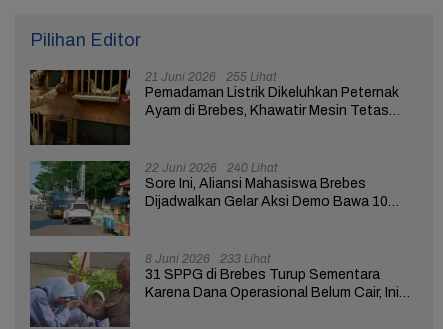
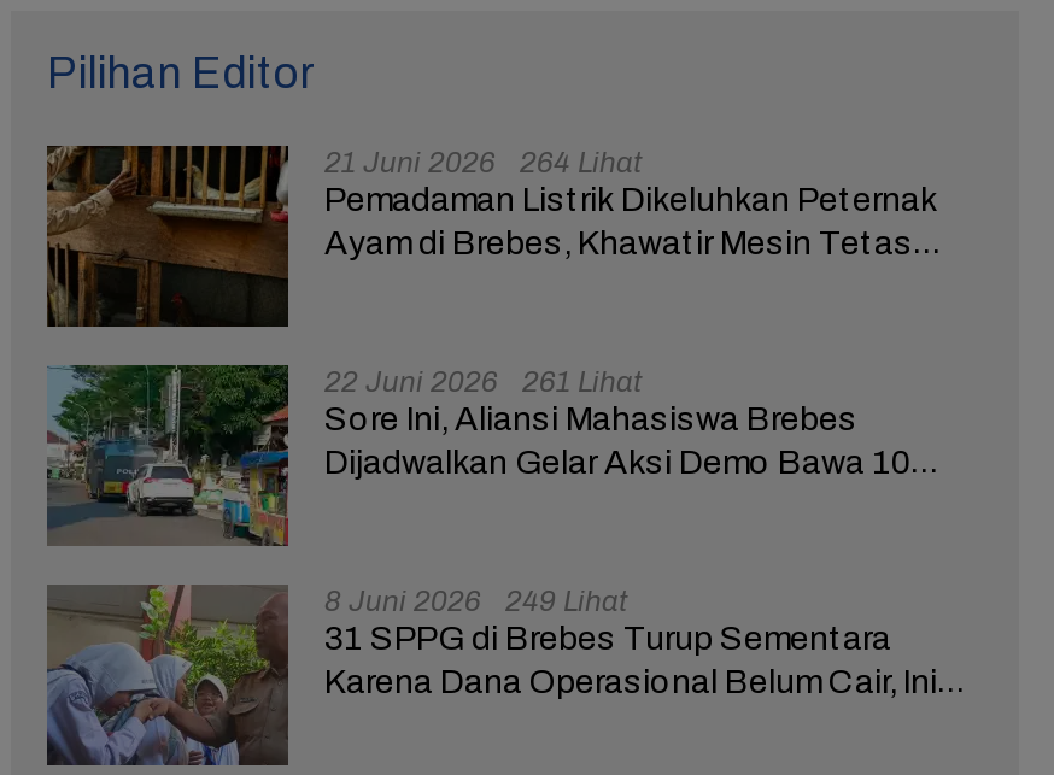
- 21 Juni 2026 255 Lihat
+ 21 Juni 2026 264 Lihat

- 22 Juni 2026 240 Lihat
+ 22 Juni 2026 261 Lihat

- 8 Juni 2026 233 Lihat
+ 8 Juni 2026 249 Lihat
